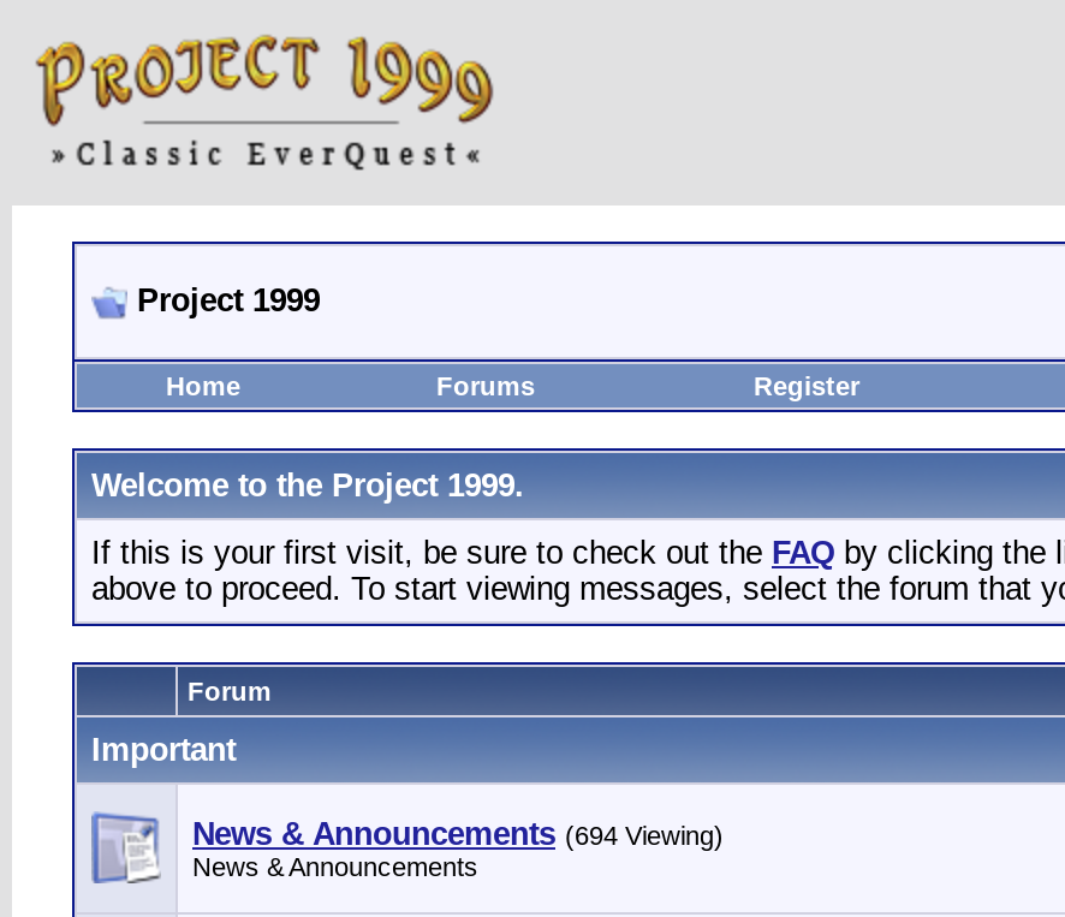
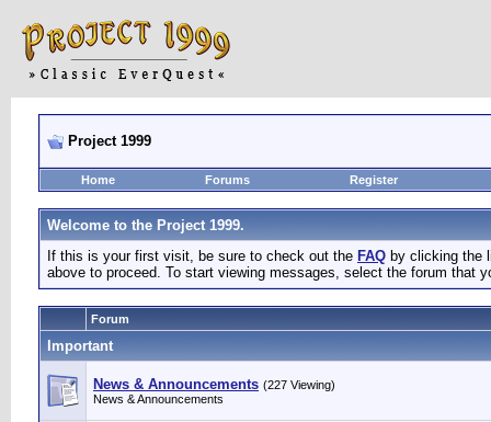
- News & Announcements (694 Viewing)
+ News & Announcements (227 Viewing)
